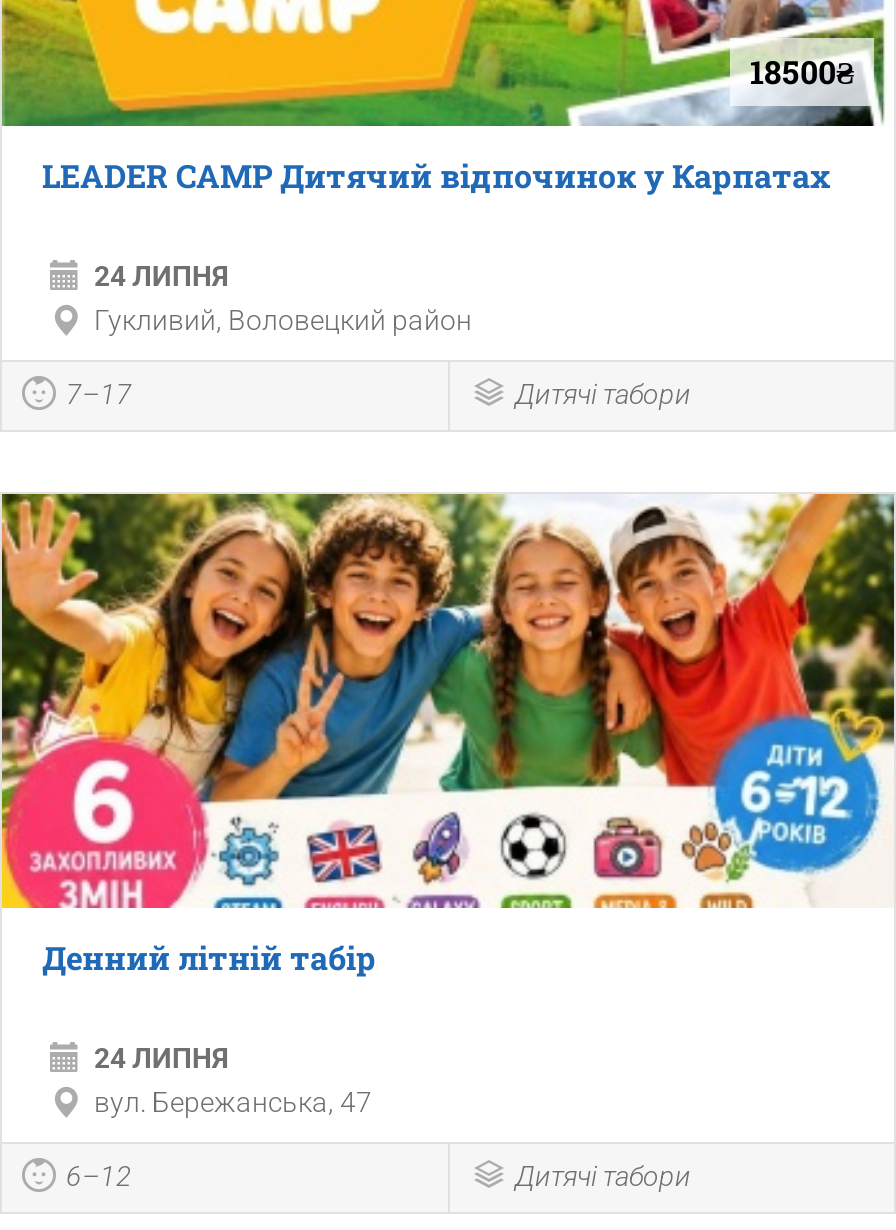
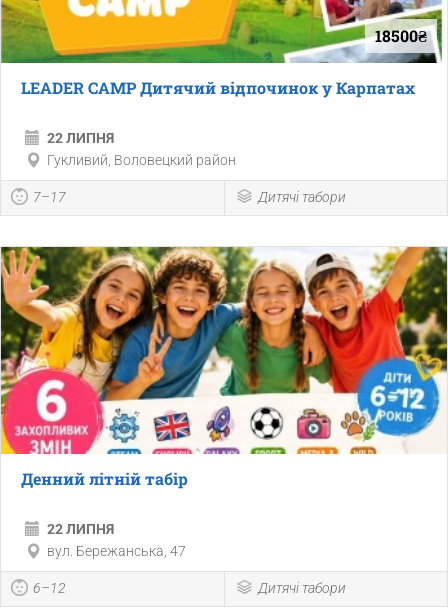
- 24 ЛИПНЯ
+ 22 ЛИПНЯ

- 24 ЛИПНЯ
+ 22 ЛИПНЯ
